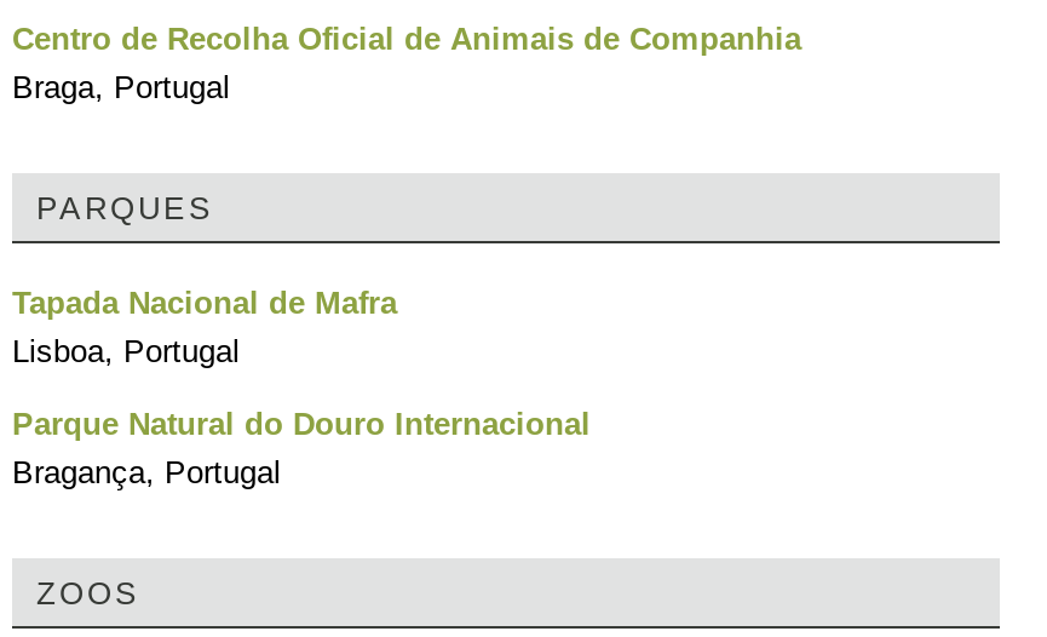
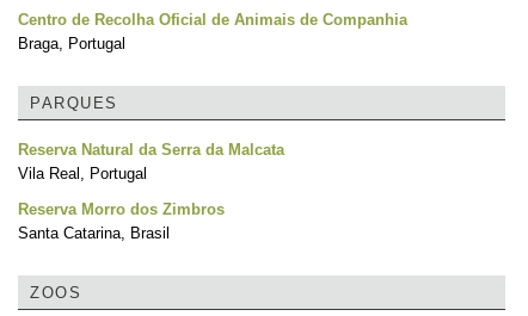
- Tapada Nacional de Mafra
- Lisboa, Portugal
+ Reserva Natural da Serra da Malcata
+ Vila Real, Portugal

- Parque Natural do Douro Internacional
- Bragança, Portugal
+ Reserva Morro dos Zimbros
+ Santa Catarina, Brasil
